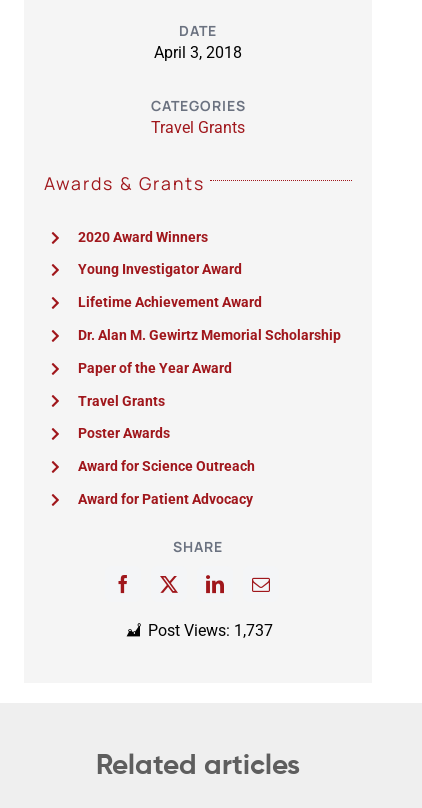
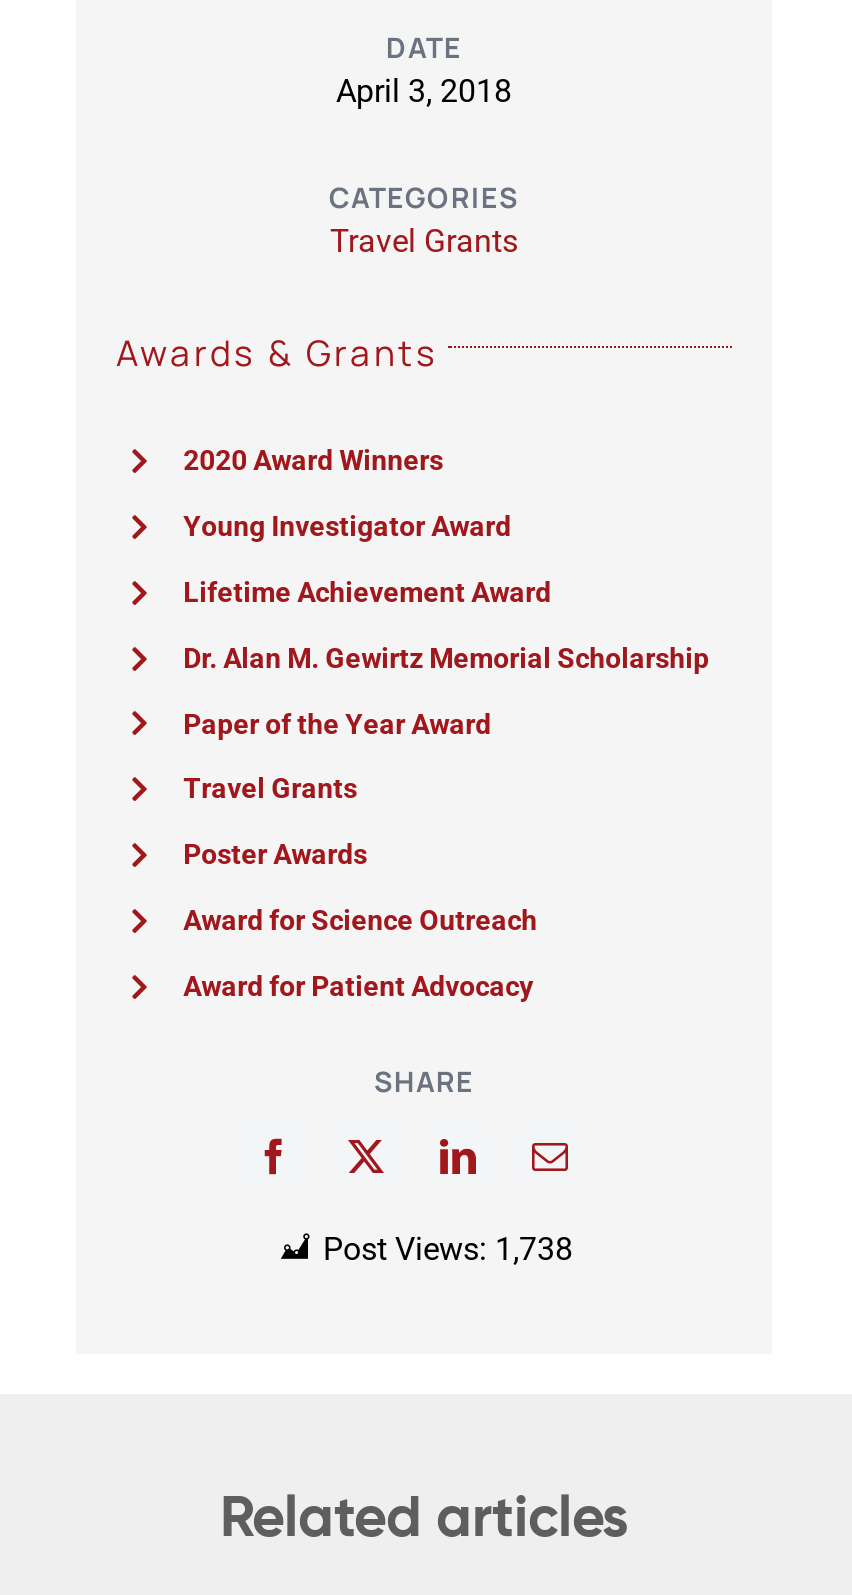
- Post Views: 1,737
+ Post Views: 1,738
